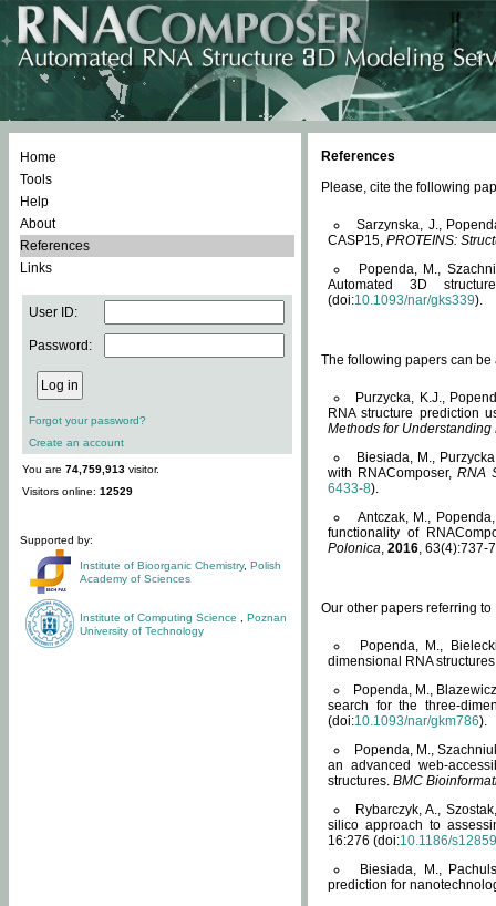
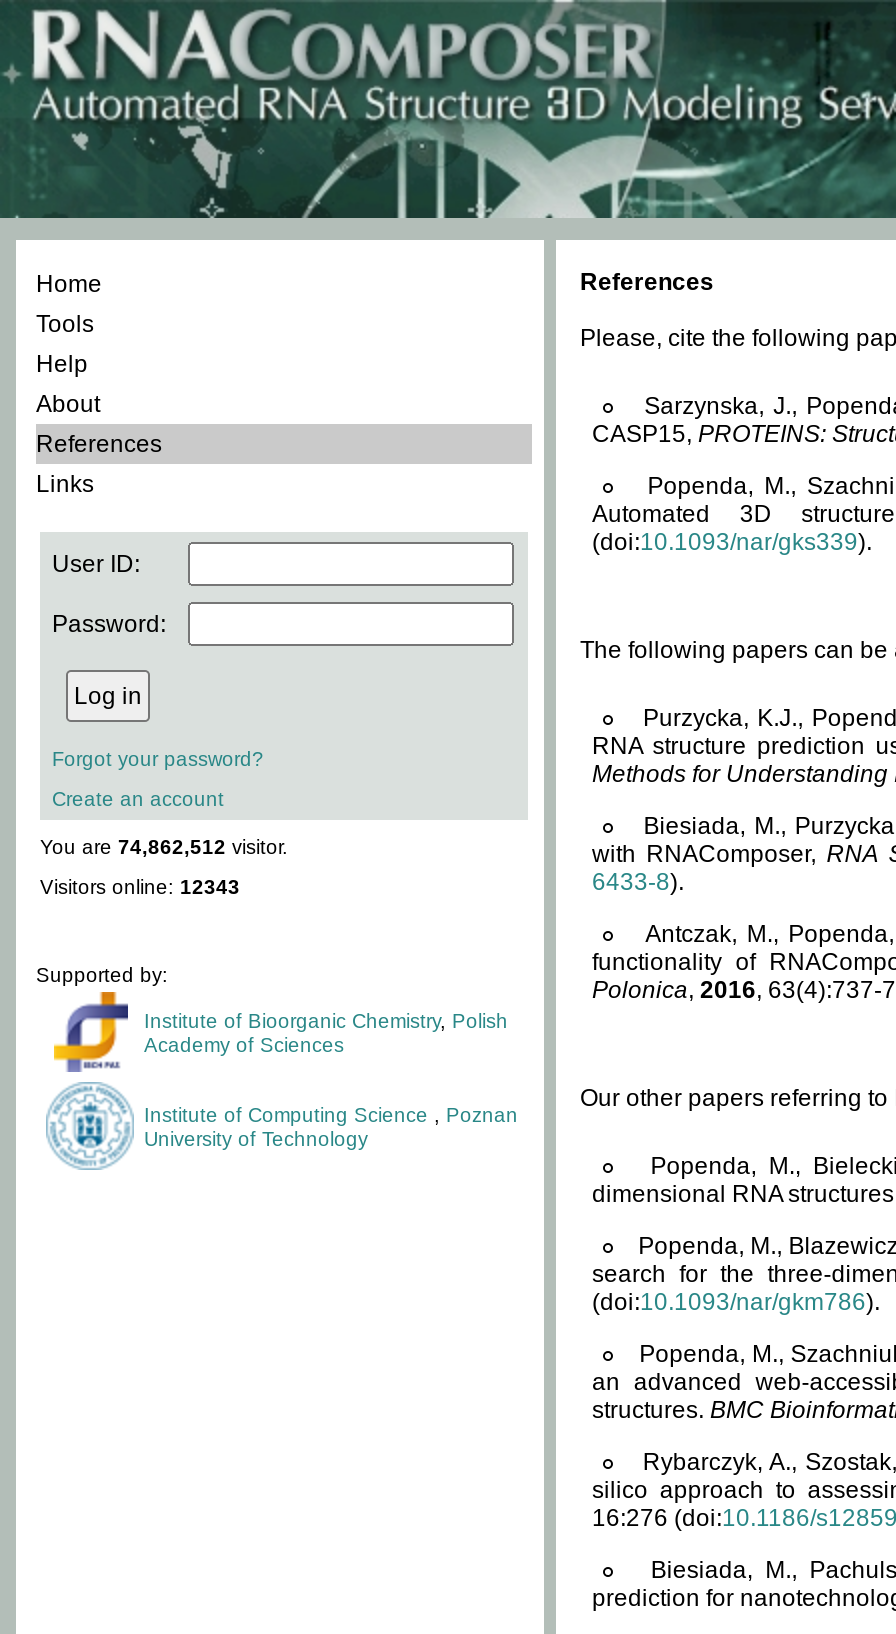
- You are 74,759,913 visitor.
+ You are 74,862,512 visitor.

- Visitors online: 12529
+ Visitors online: 12343
